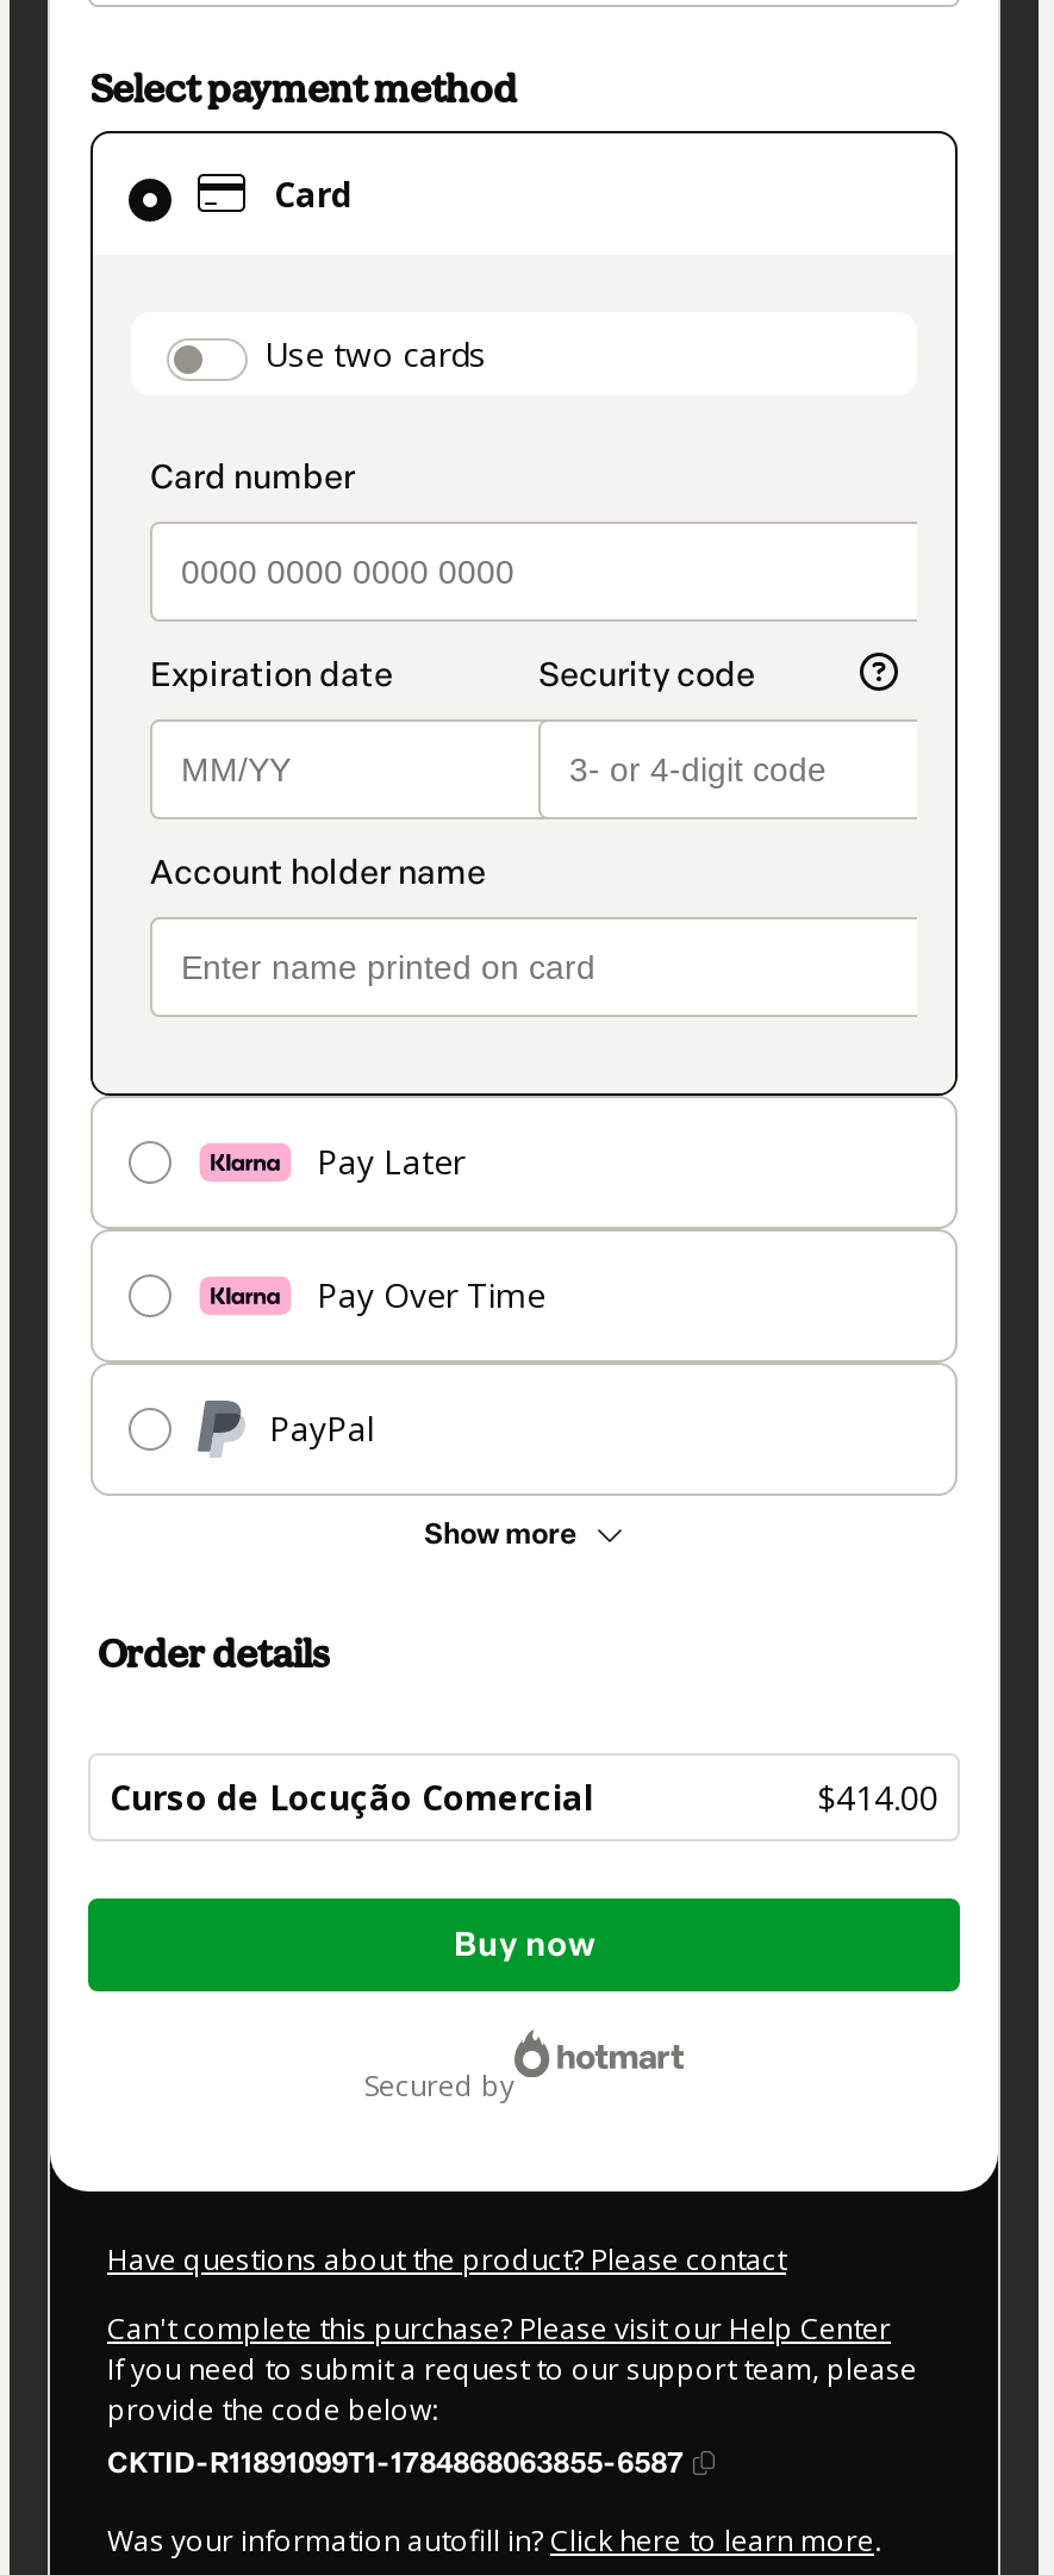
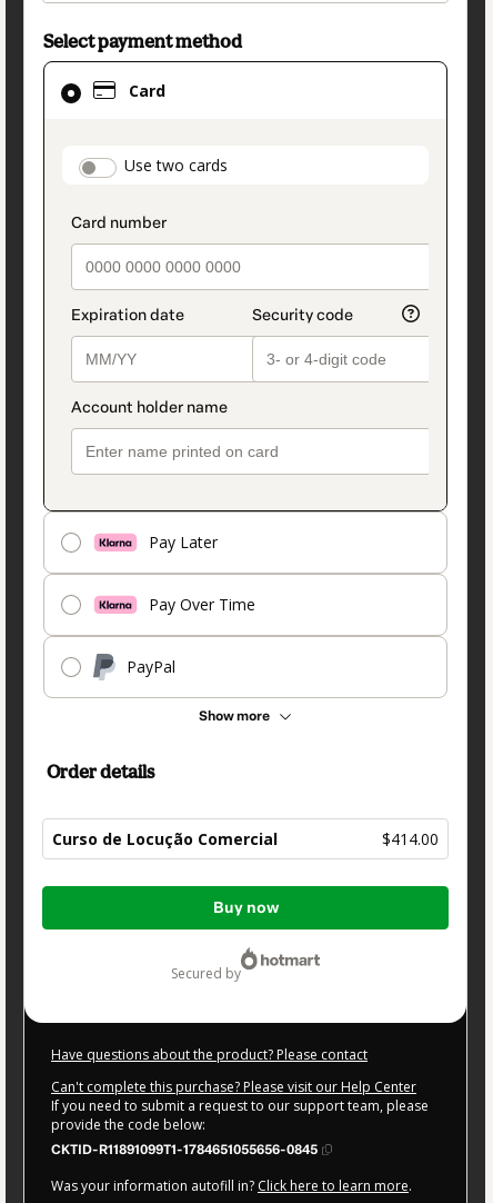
- CKTID-R11891099T1-1784868063855-6587
+ CKTID-R11891099T1-1784651055656-0845
